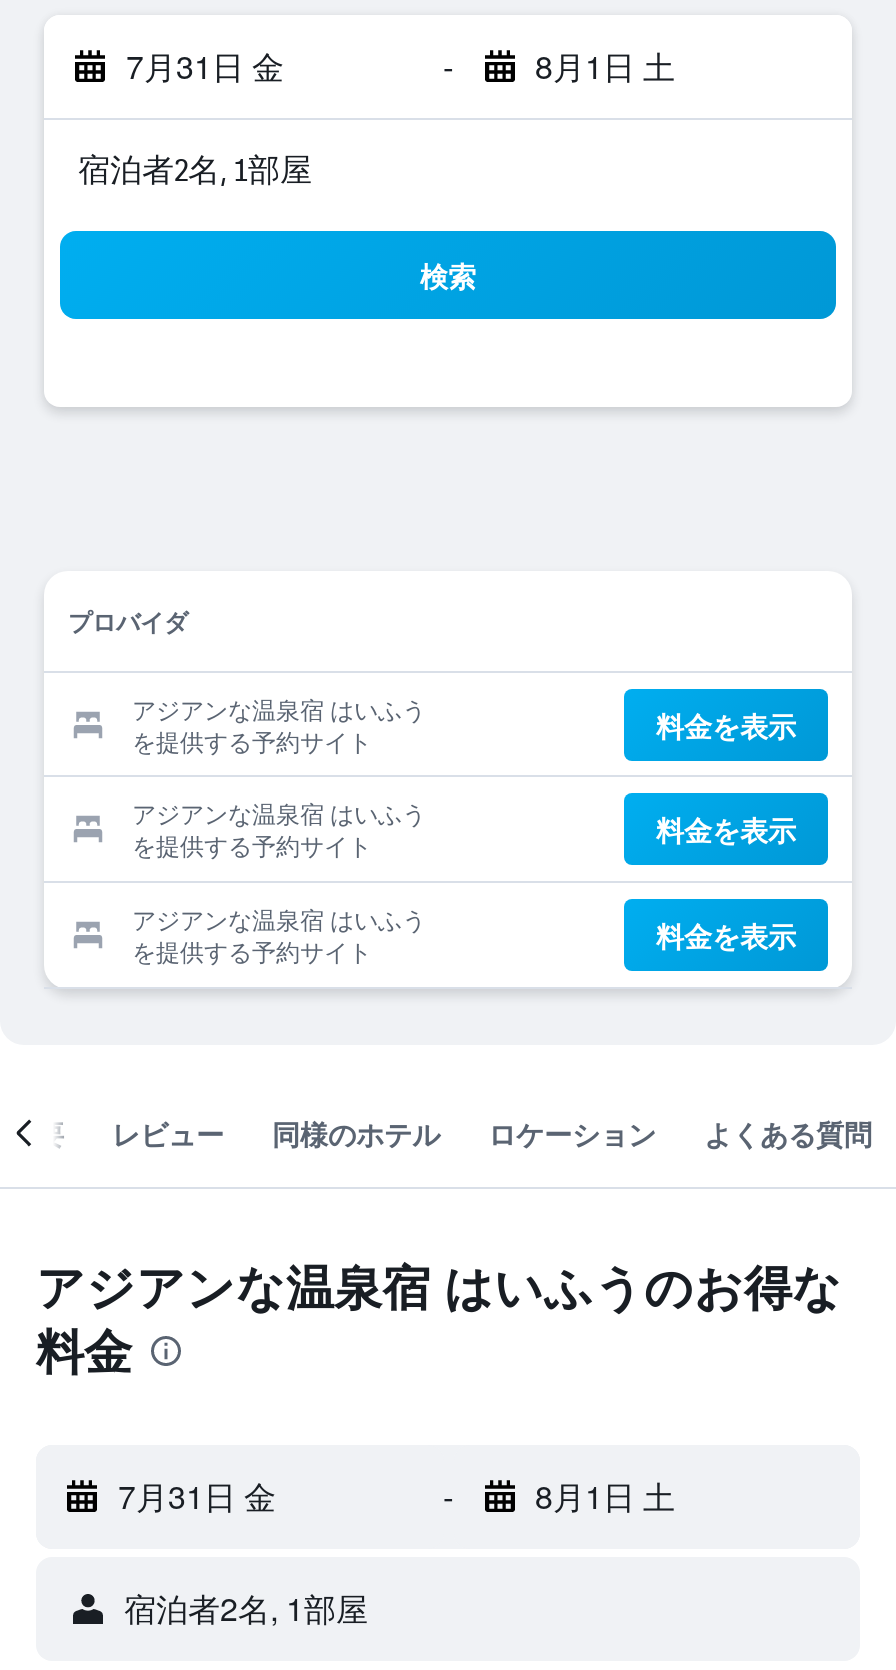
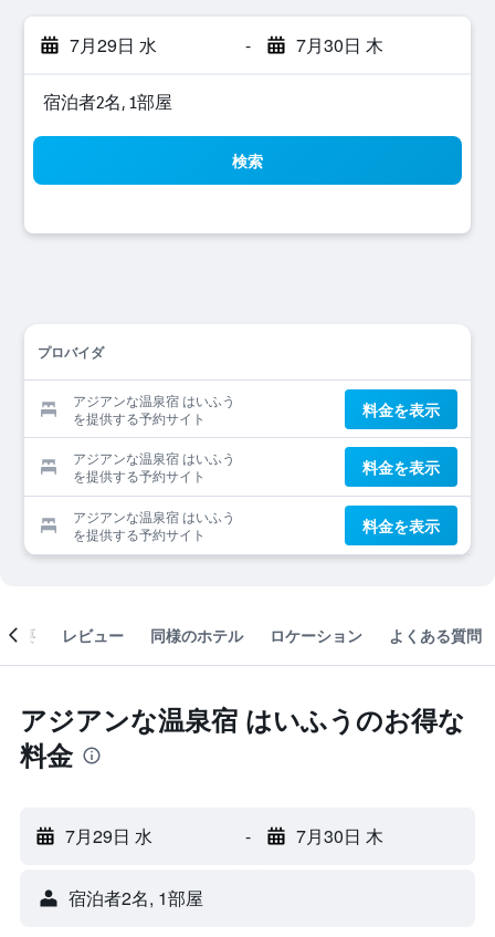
- 7月31日 金
+ 7月29日 水

- 8月1日 土
+ 7月30日 木

- 7月31日 金
+ 7月29日 水

- 8月1日 土
+ 7月30日 木
